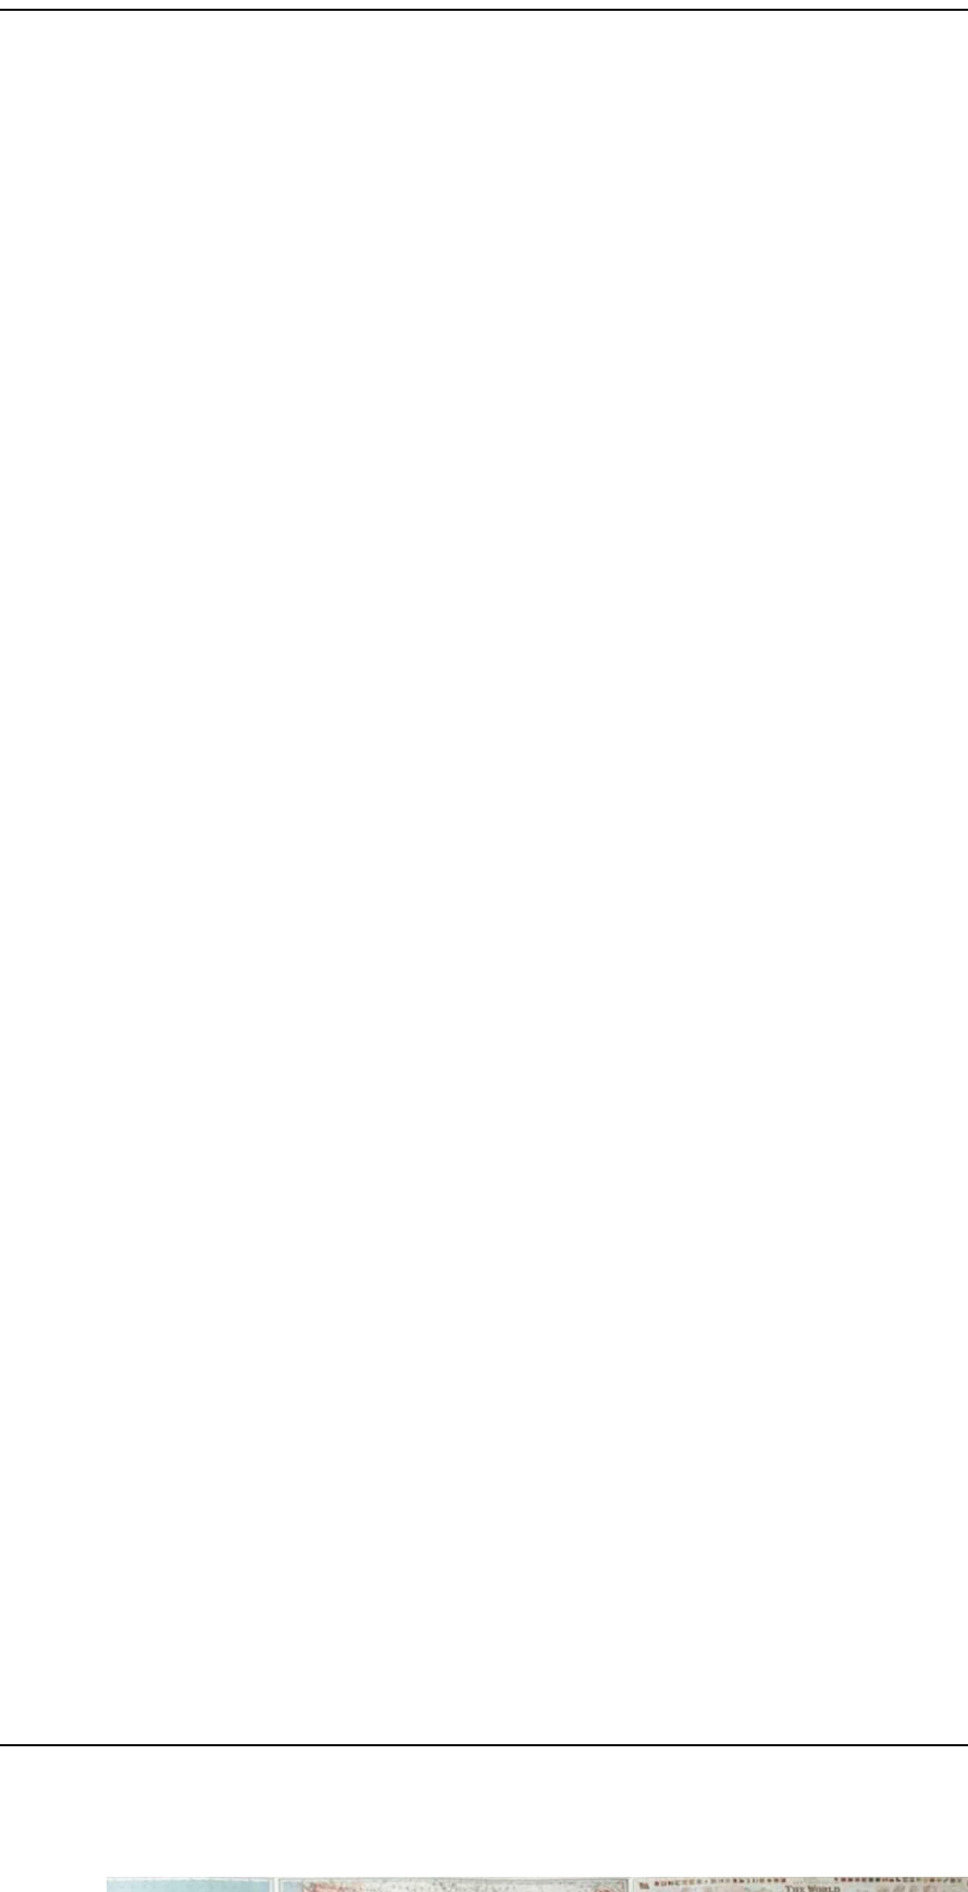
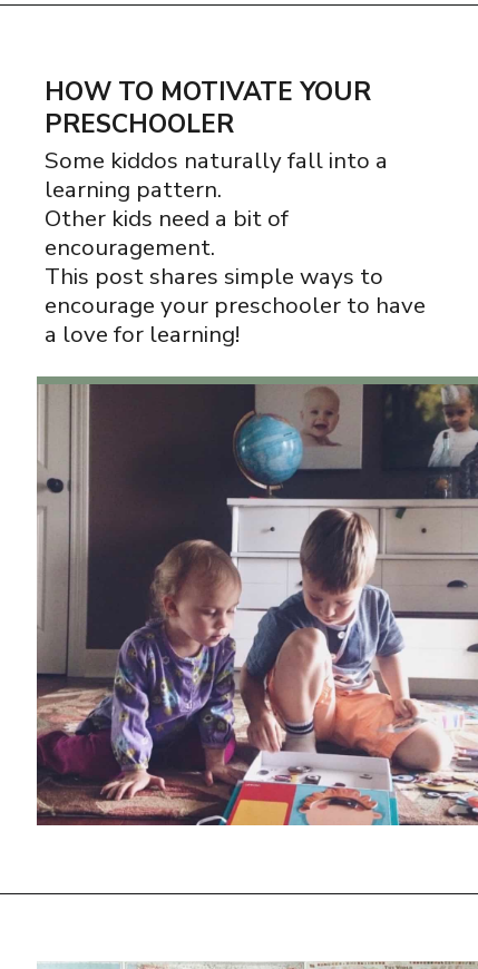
+ [image]

+ Some kiddos naturally fall into a
+ learning pattern.
+ Other kids need a bit of
+ encouragement.
+ This post shares simple ways to
+ encourage your preschooler to have
+ a love for learning!

+ HOW TO MOTIVATE YOUR
+ PRESCHOOLER
